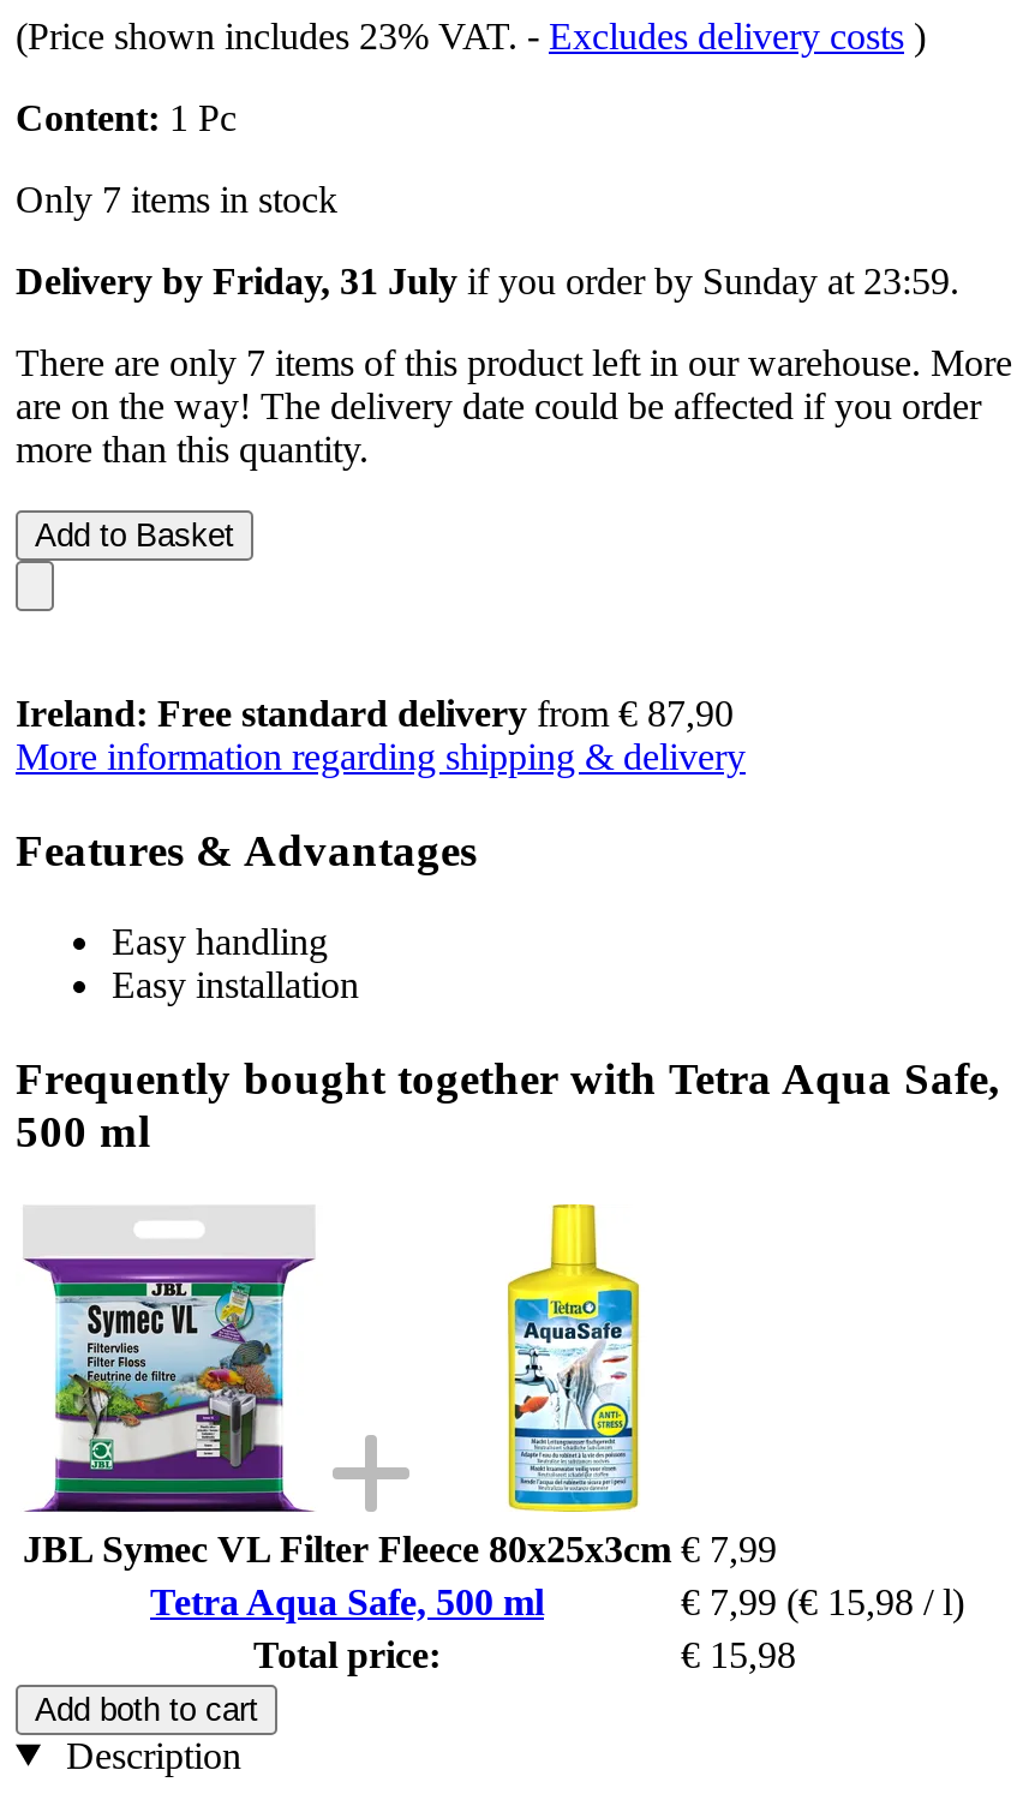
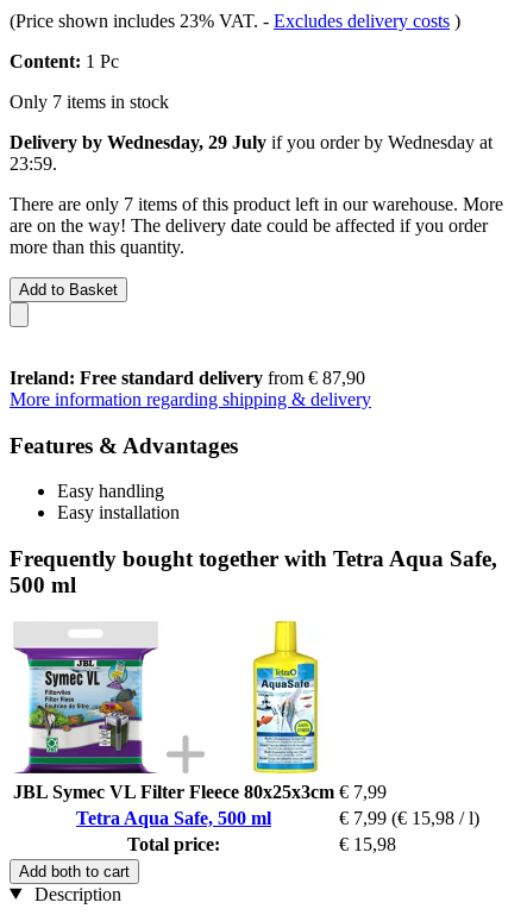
- Delivery by Friday, 31 July if you order by Sunday at 23:59.
+ Delivery by Wednesday, 29 July if you order by Wednesday at
+ 23:59.
